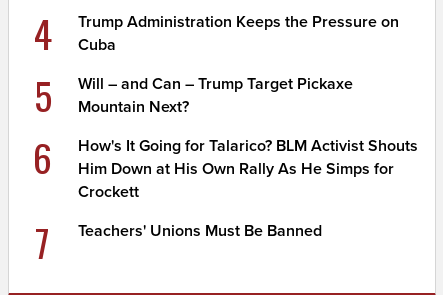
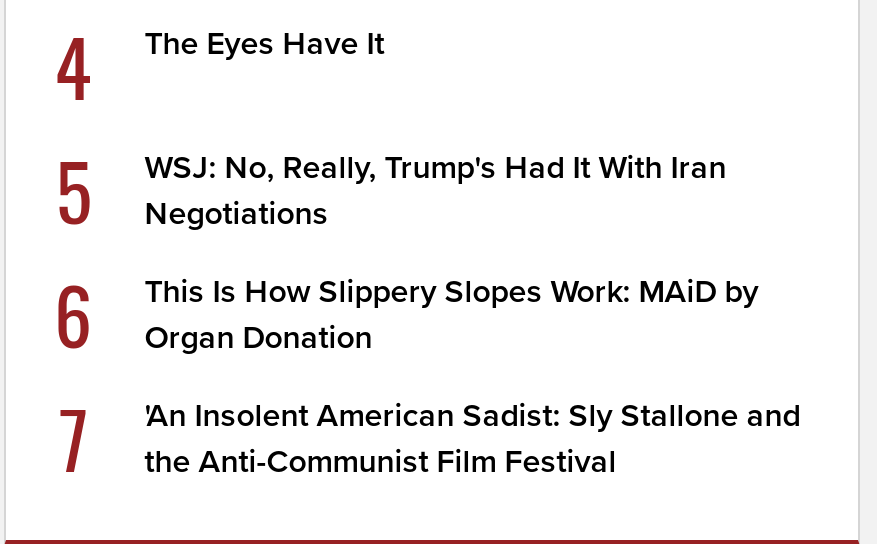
- Trump Administration Keeps the Pressure on
- Cuba
+ The Eyes Have It

- Will – and Can – Trump Target Pickaxe
- Mountain Next?
+ WSJ: No, Really, Trump's Had It With Iran
+ Negotiations

- How's It Going for Talarico? BLM Activist Shouts
- Him Down at His Own Rally As He Simps for
- Crockett
+ This Is How Slippery Slopes Work: MAiD by
+ Organ Donation

- Teachers' Unions Must Be Banned
+ 'An Insolent American Sadist: Sly Stallone and
+ the Anti-Communist Film Festival
